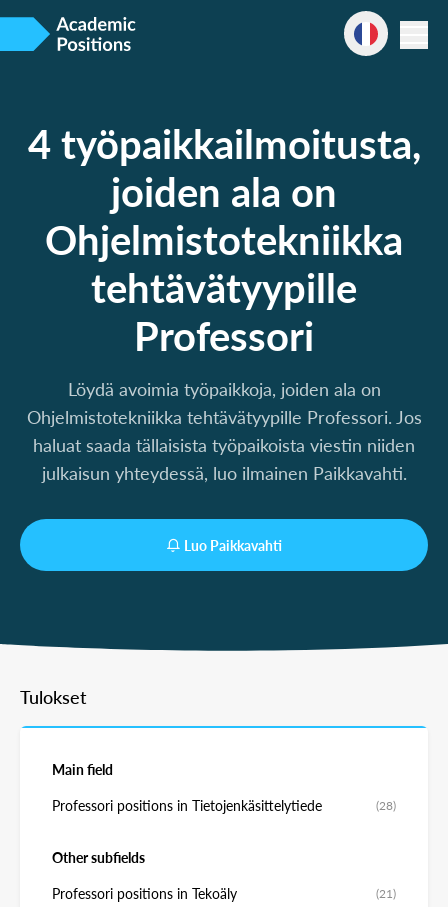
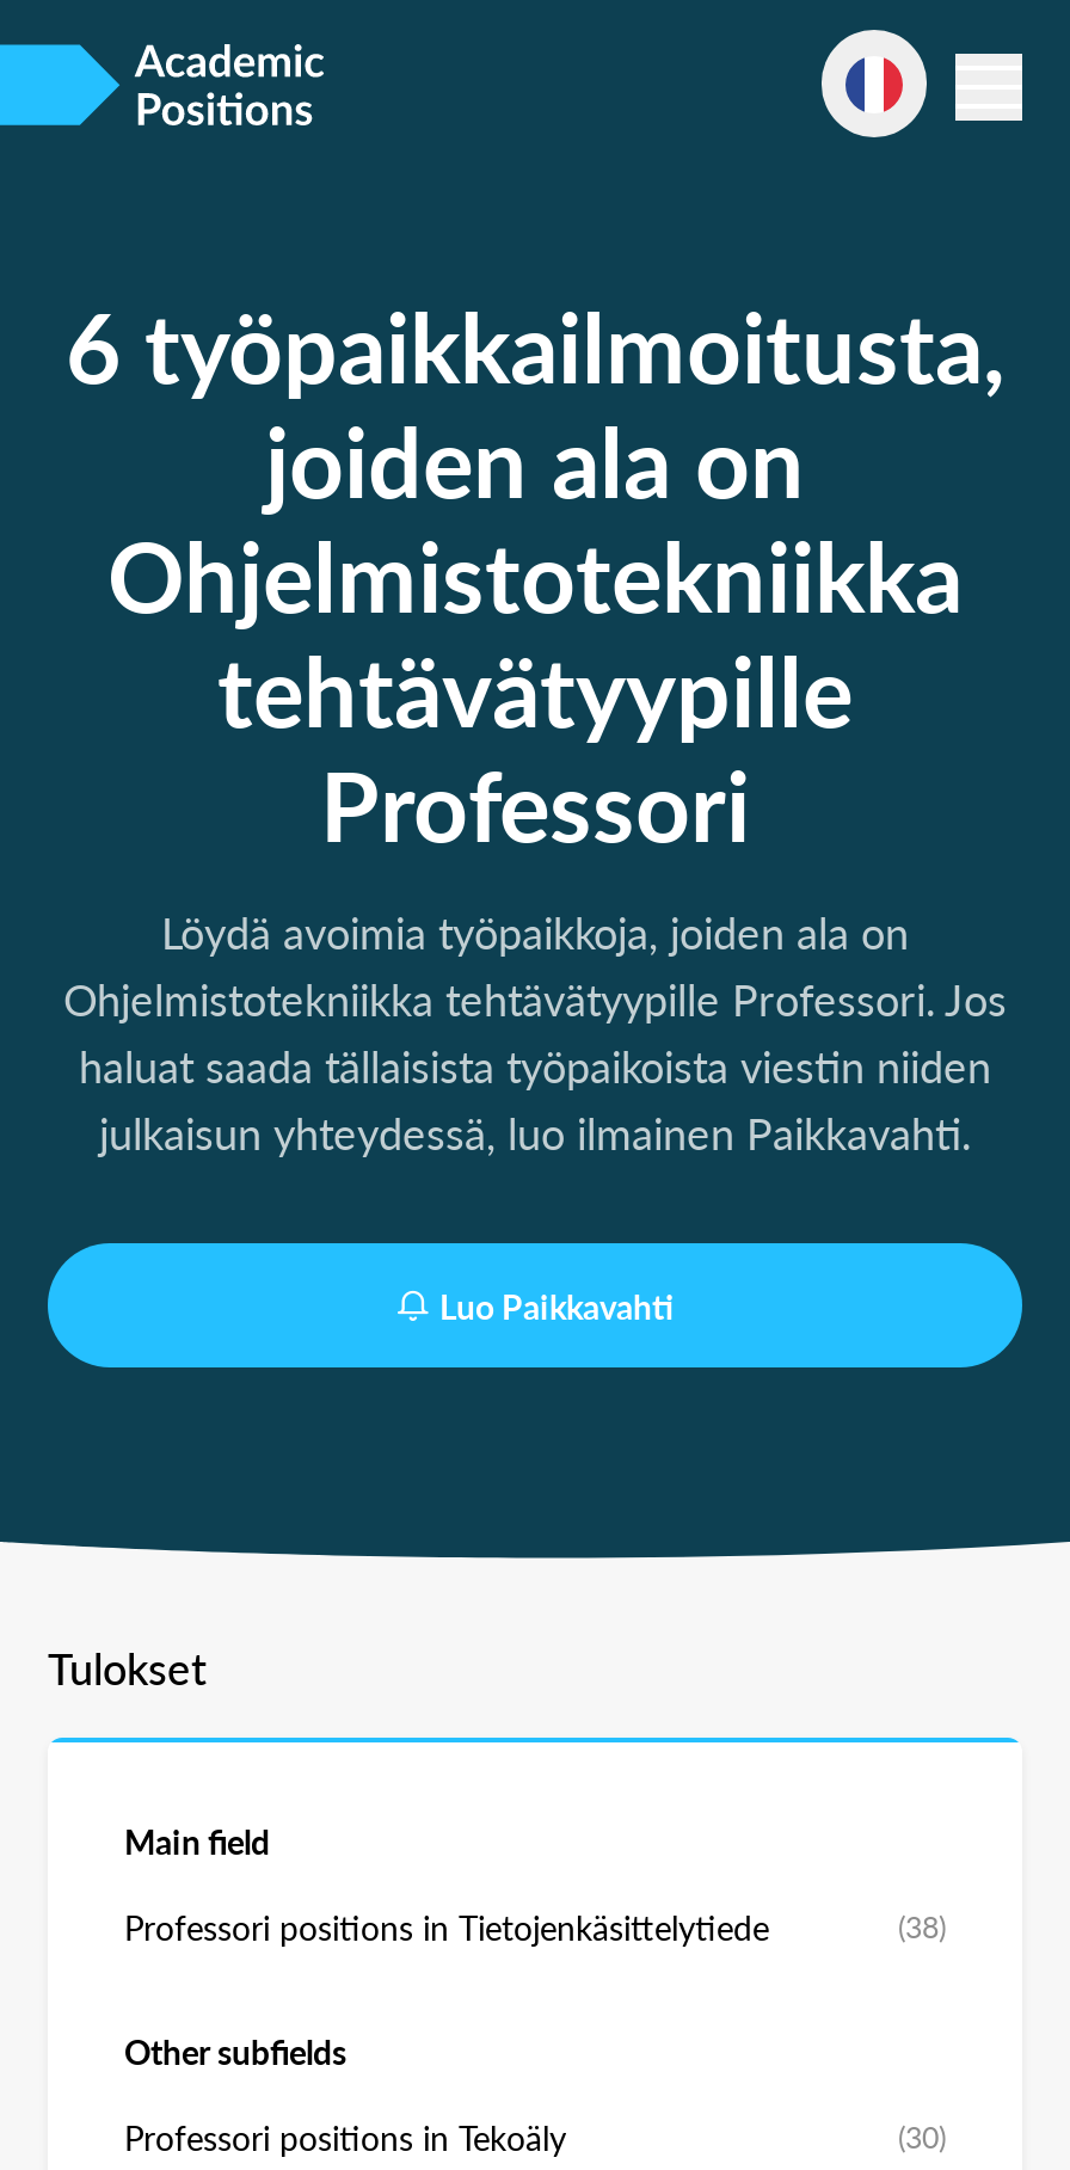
- 4 työpaikkailmoitusta,
+ 6 työpaikkailmoitusta,

- (28)
+ (38)

- (21)
+ (30)
